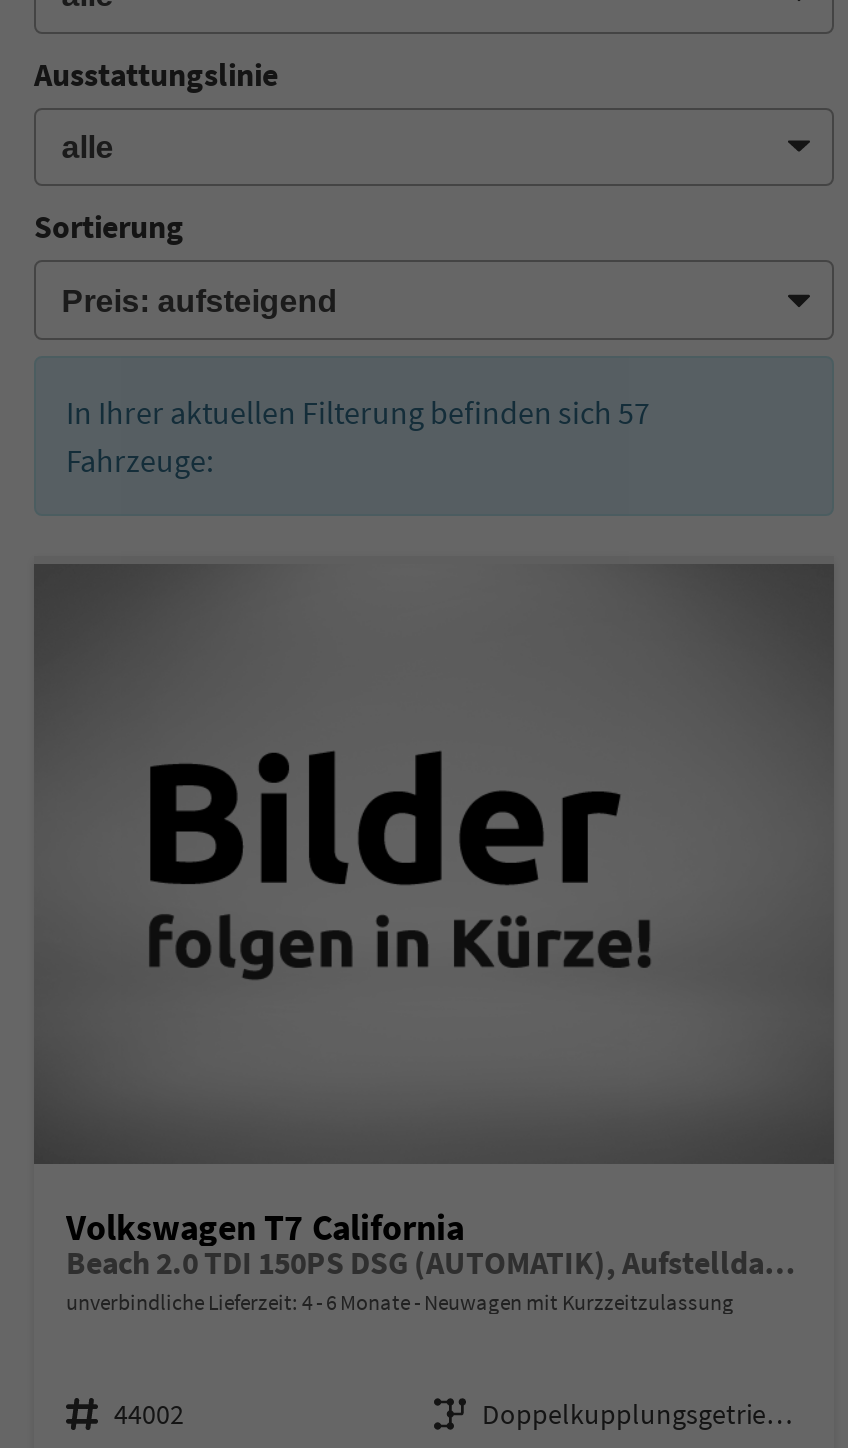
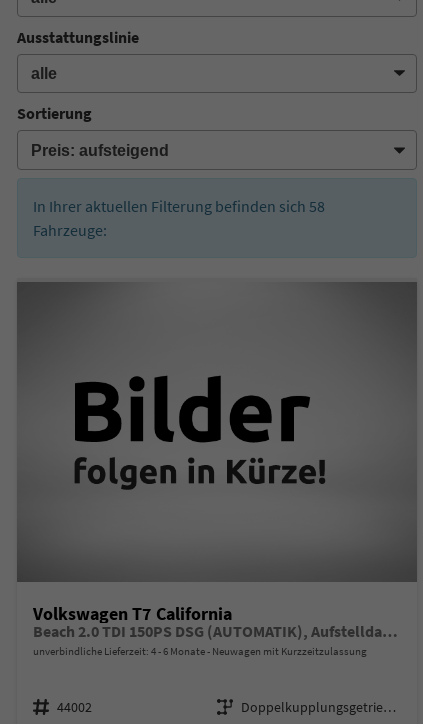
- In Ihrer aktuellen Filterung befinden sich 57
+ In Ihrer aktuellen Filterung befinden sich 58
